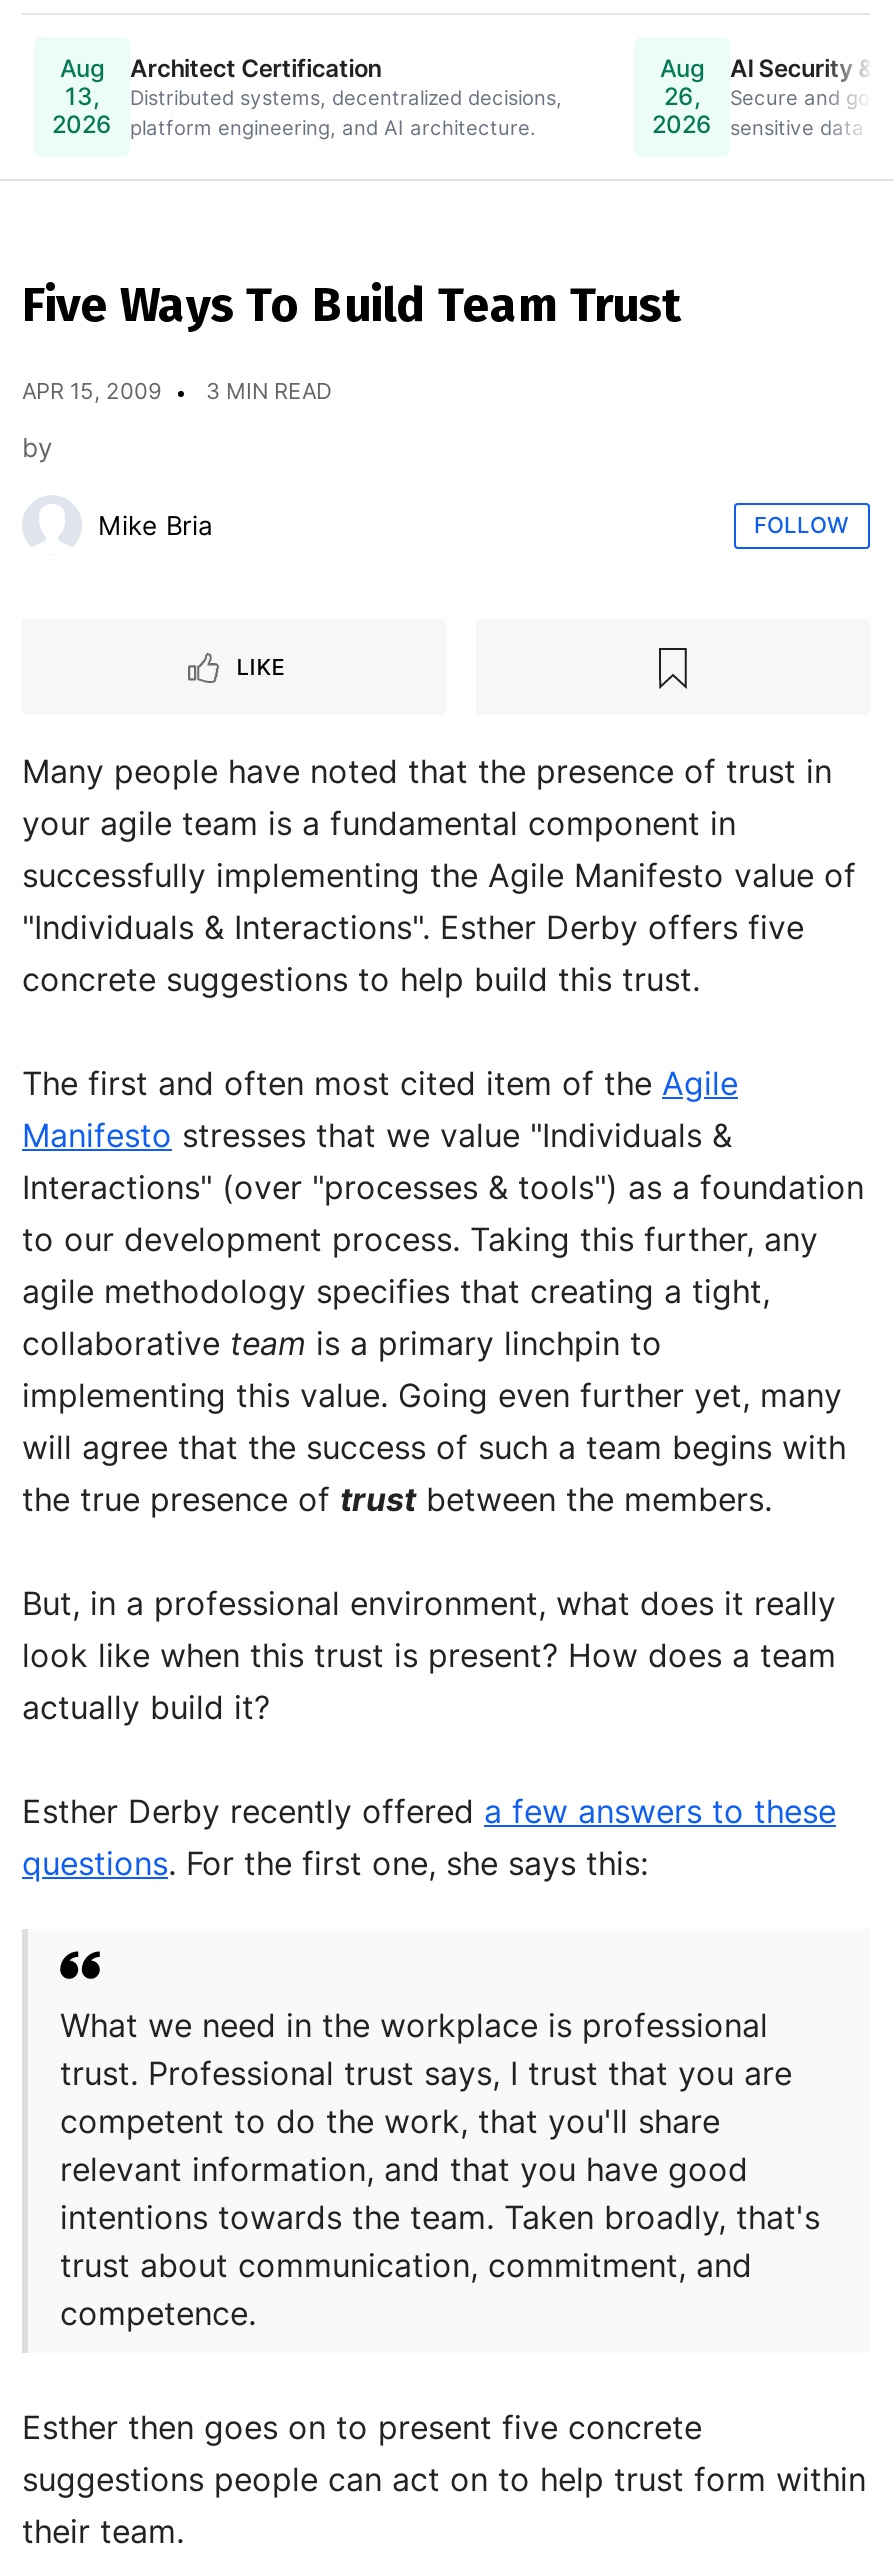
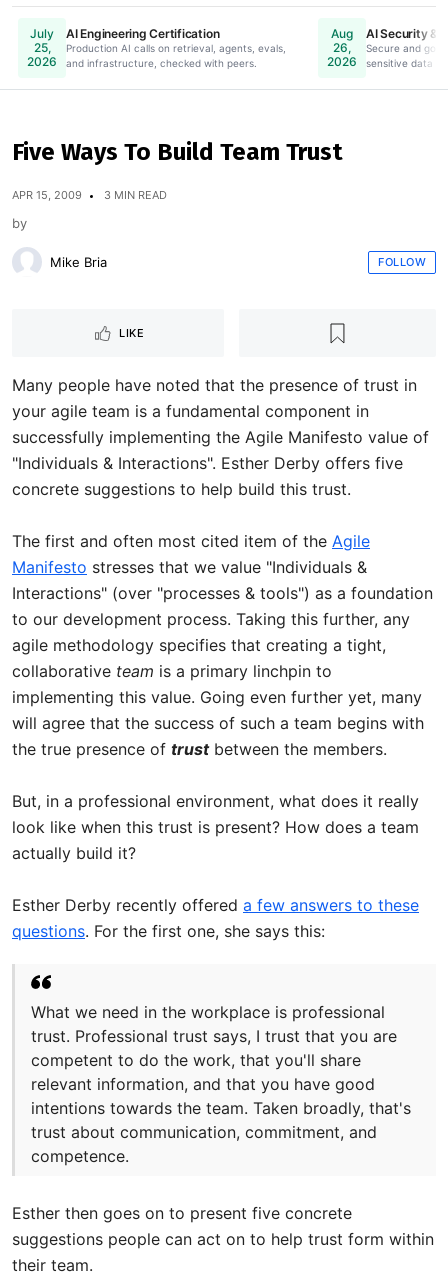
- Aug
- 13,
+ July
+ 25,

- Architect Certification
- Distributed systems, decentralized decisions,
- platform engineering, and AI architecture.
+ AI Engineering Certification
+ Production AI calls on retrieval, agents, evals,
+ and infrastructure, checked with peers.
